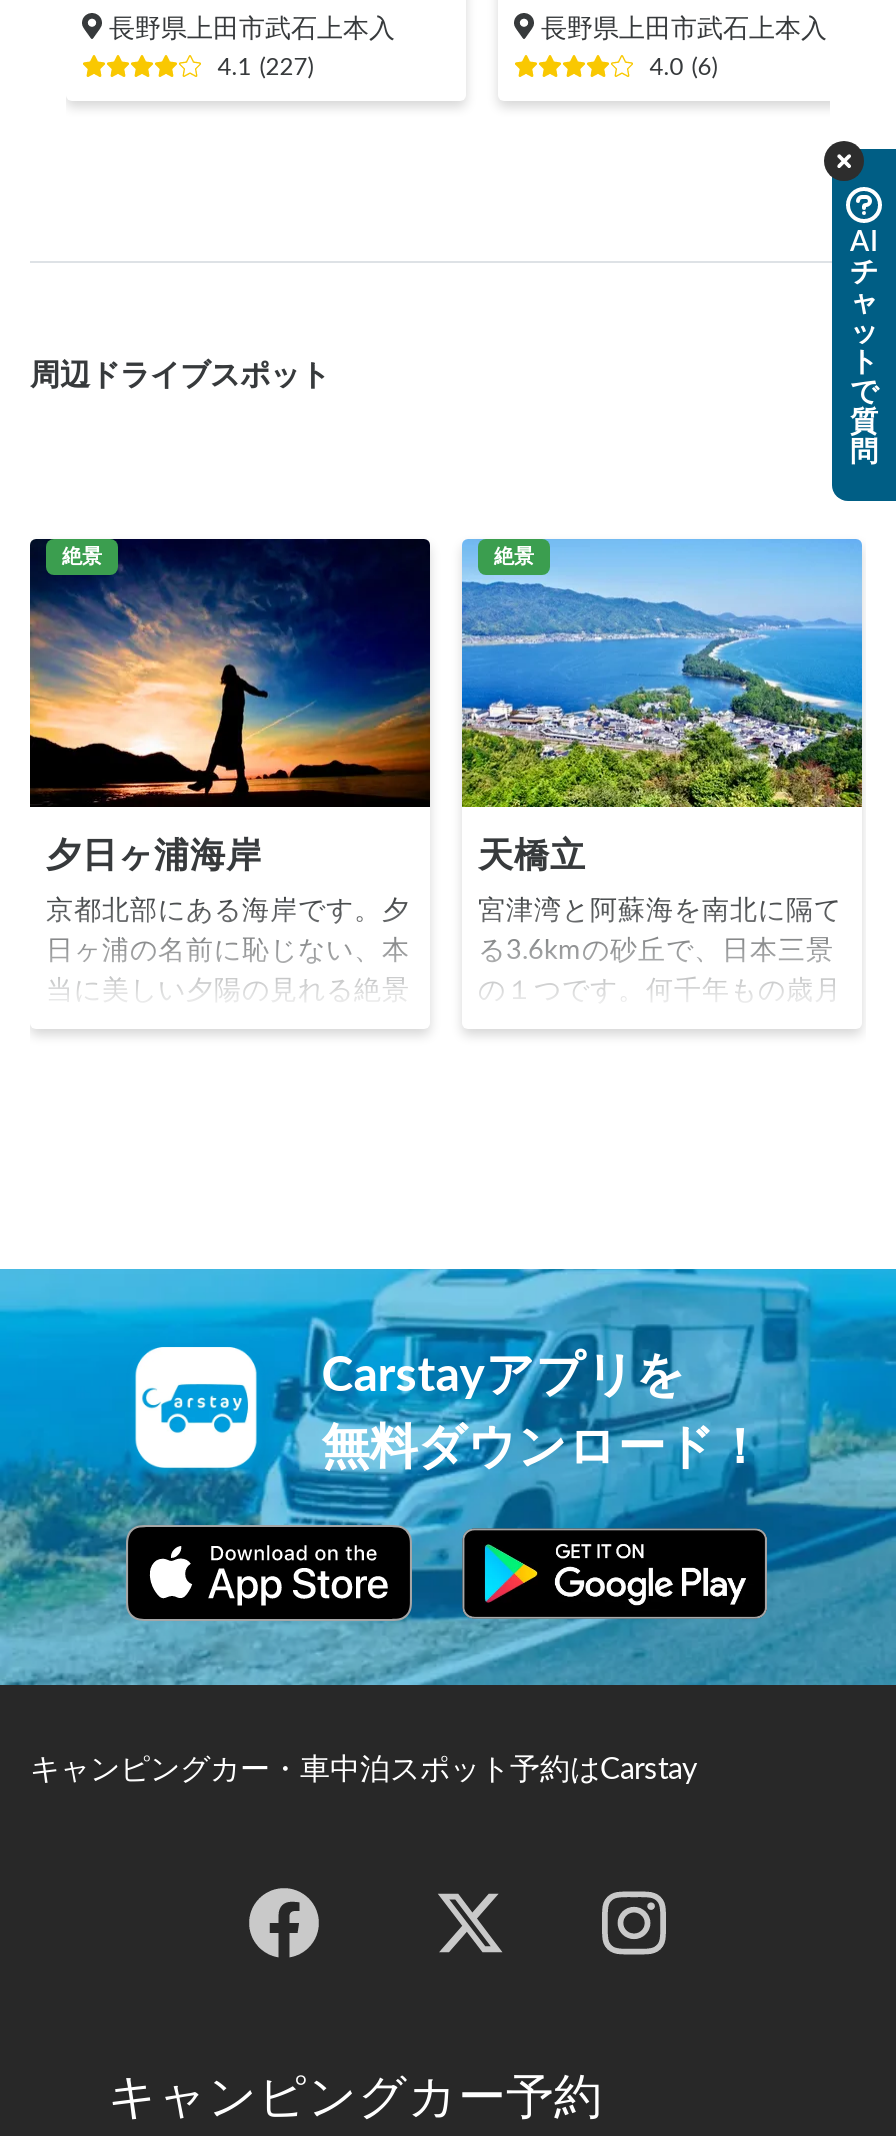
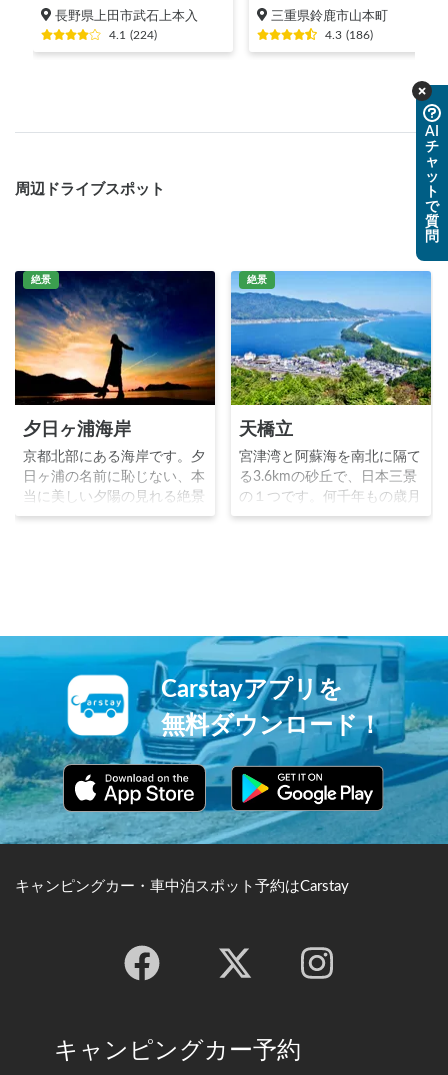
- 長野県上田市武石上本入
- 4.0 (6)
+ 三重県鈴鹿市山本町
+ 4.3 (186)

- 4.1 (227)
+ 4.1 (224)
